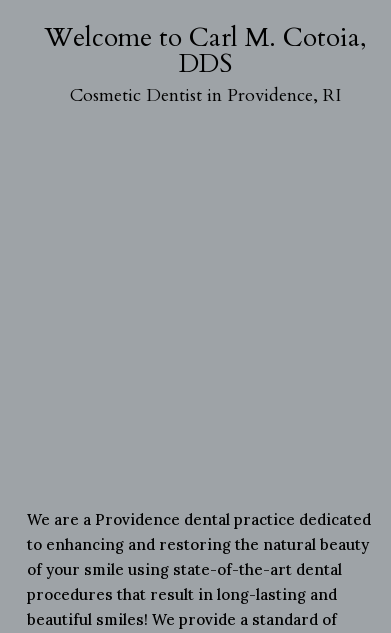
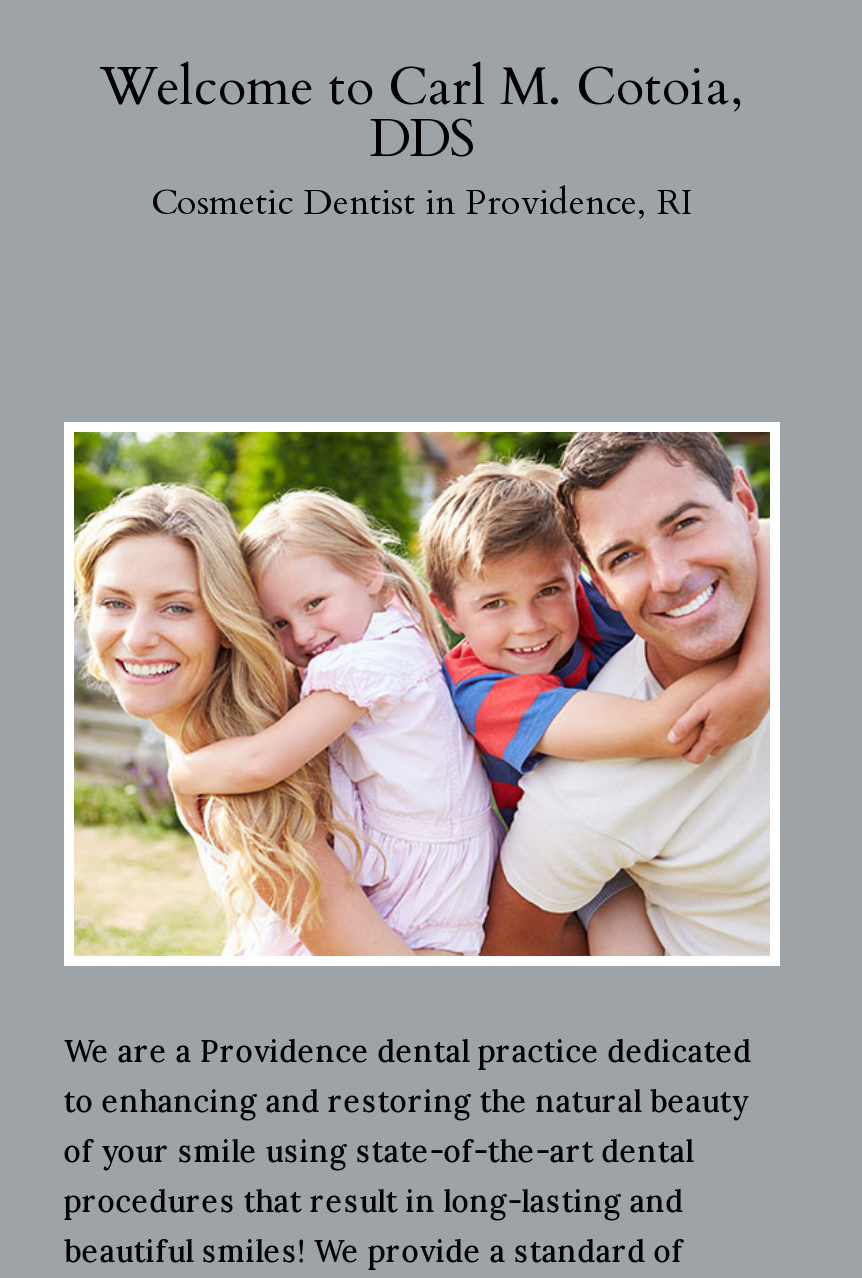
+ [image]
